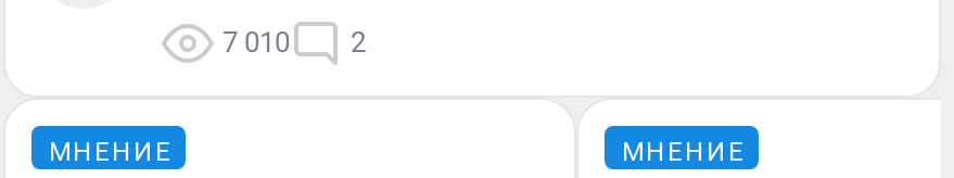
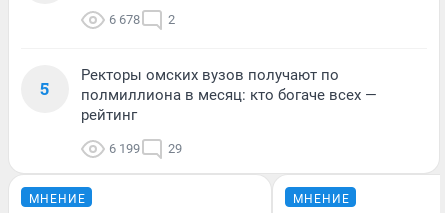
- 7 010 2
+ 6 678 2

+ 5

+ Ректоры омских вузов получают по
+ полмиллиона в месяц: кто богаче всех —
+ рейтинг
+ 6 199
+ 29
